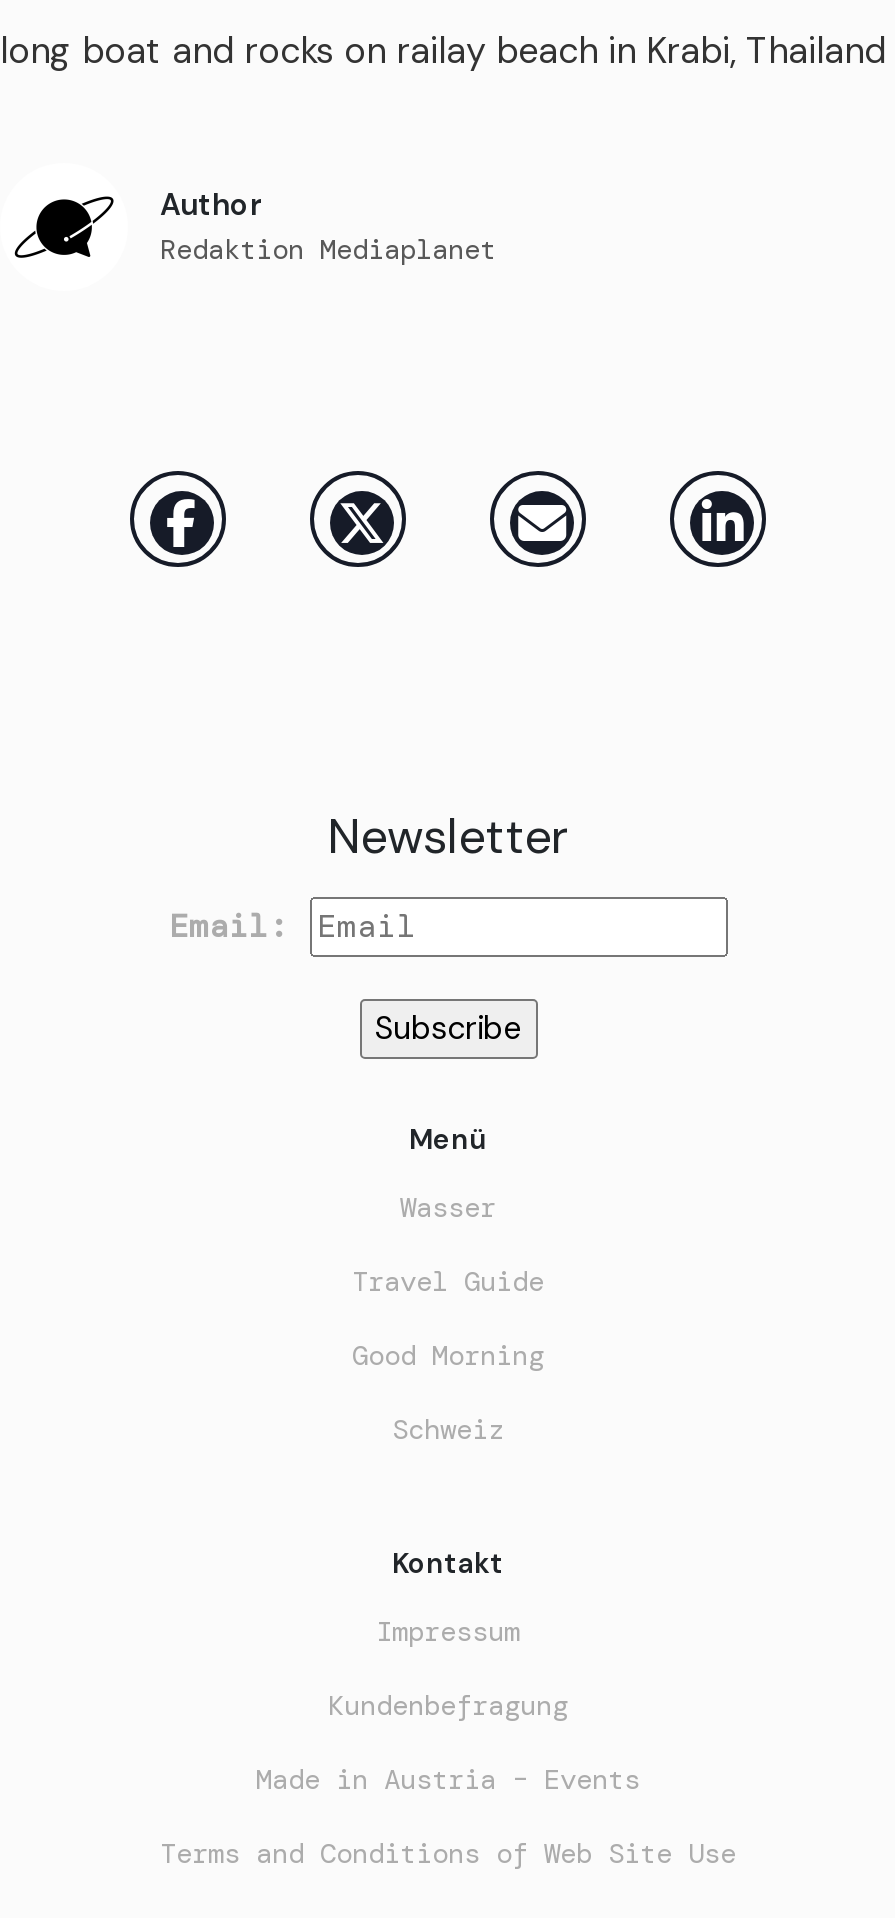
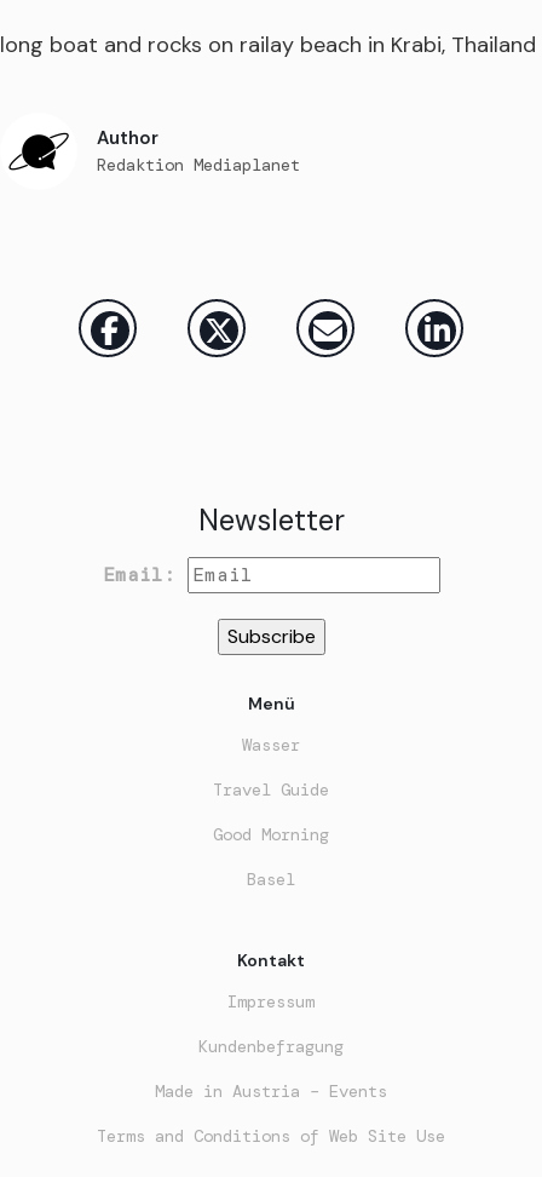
- Schweiz
+ Basel
